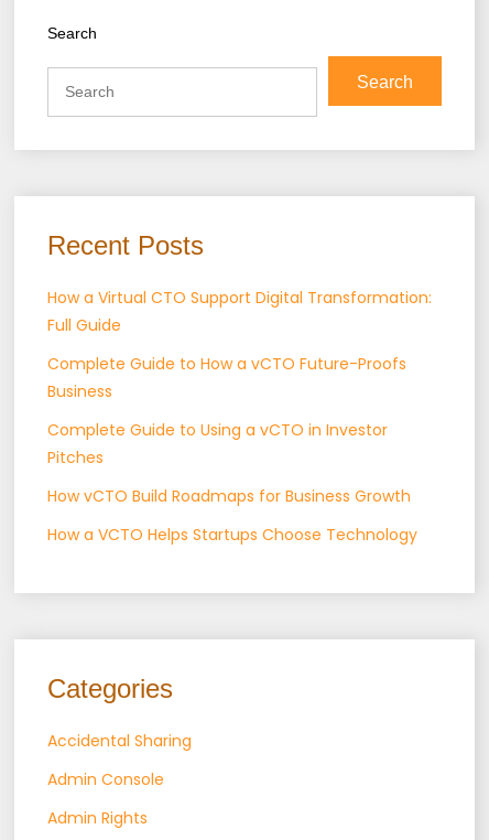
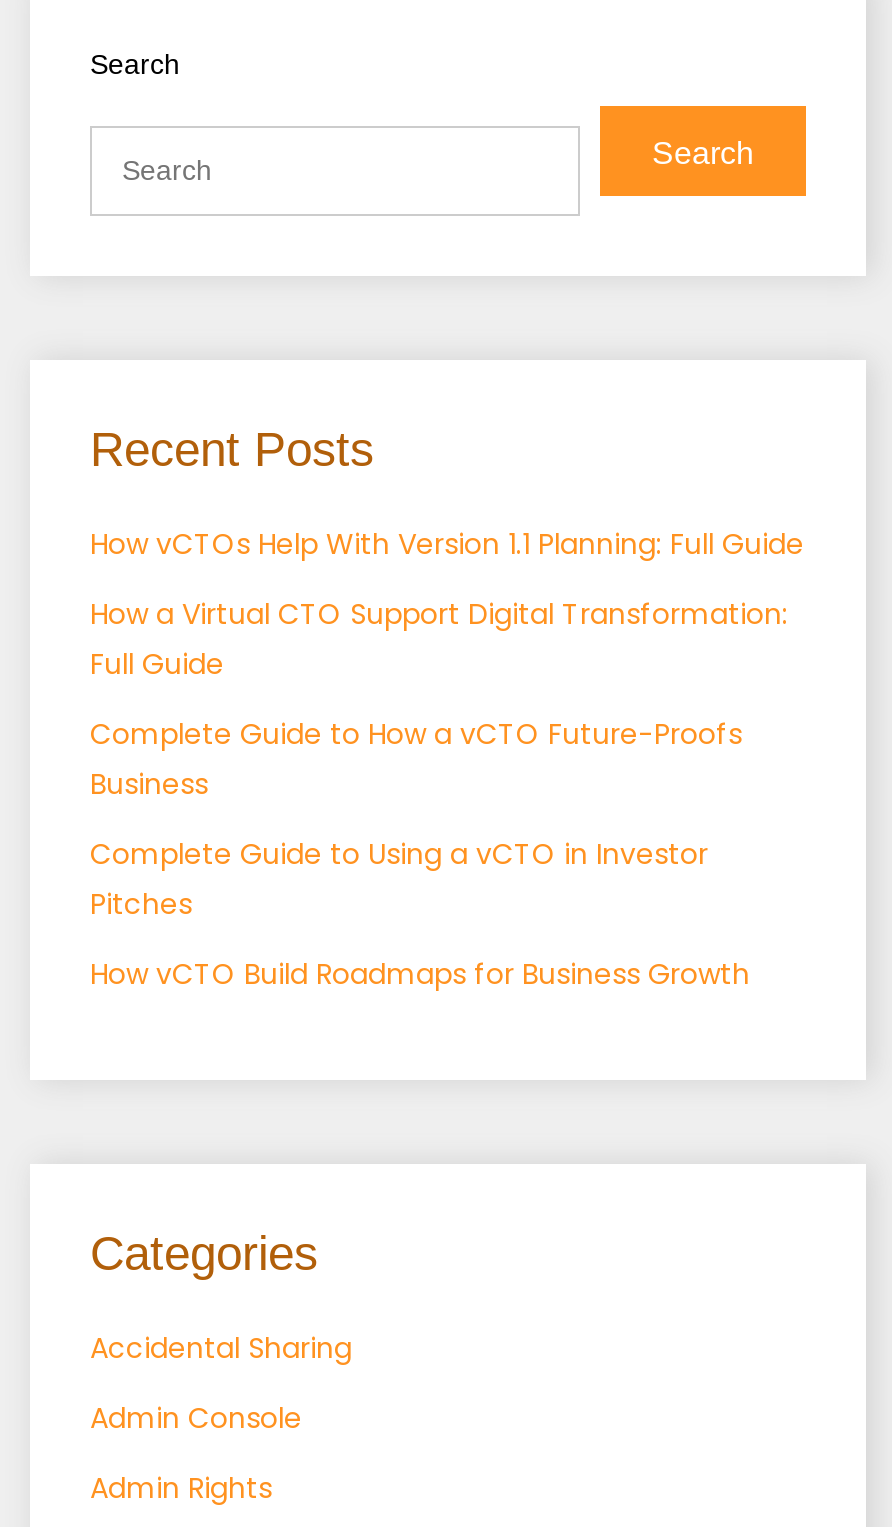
+ How vCTOs Help With Version 1.1 Planning: Full Guide

moved down: How a Virtual CTO Support Digital Transformation: | Full Guide | Complete Guide to How a vCTO Future-Proofs | Business | Complete Guide to Using a vCTO in Investor | Pitches | How vCTO Build Roadmaps for Business Growth

- How a VCTO Helps Startups Choose Technology
